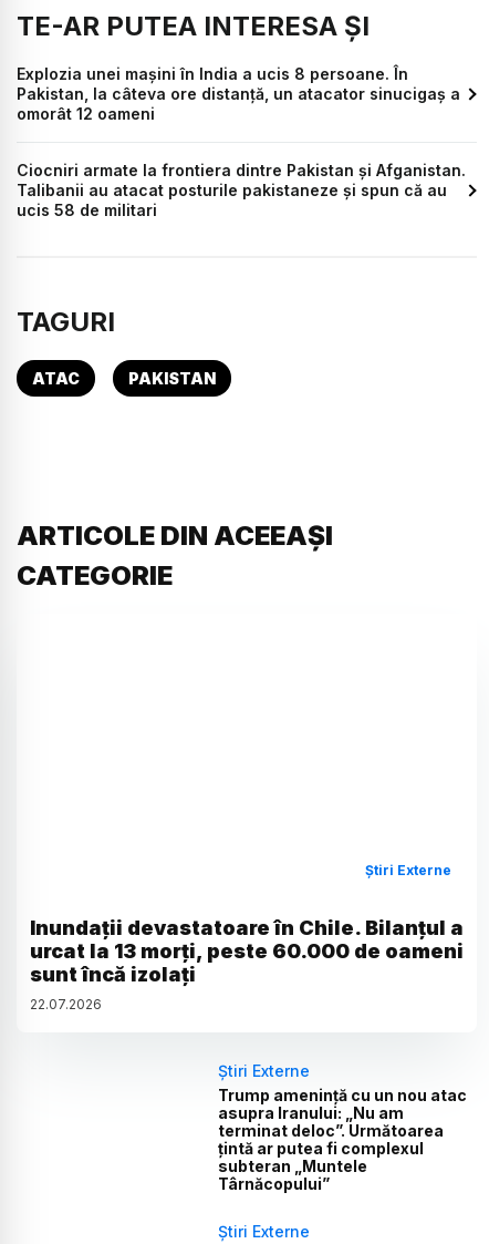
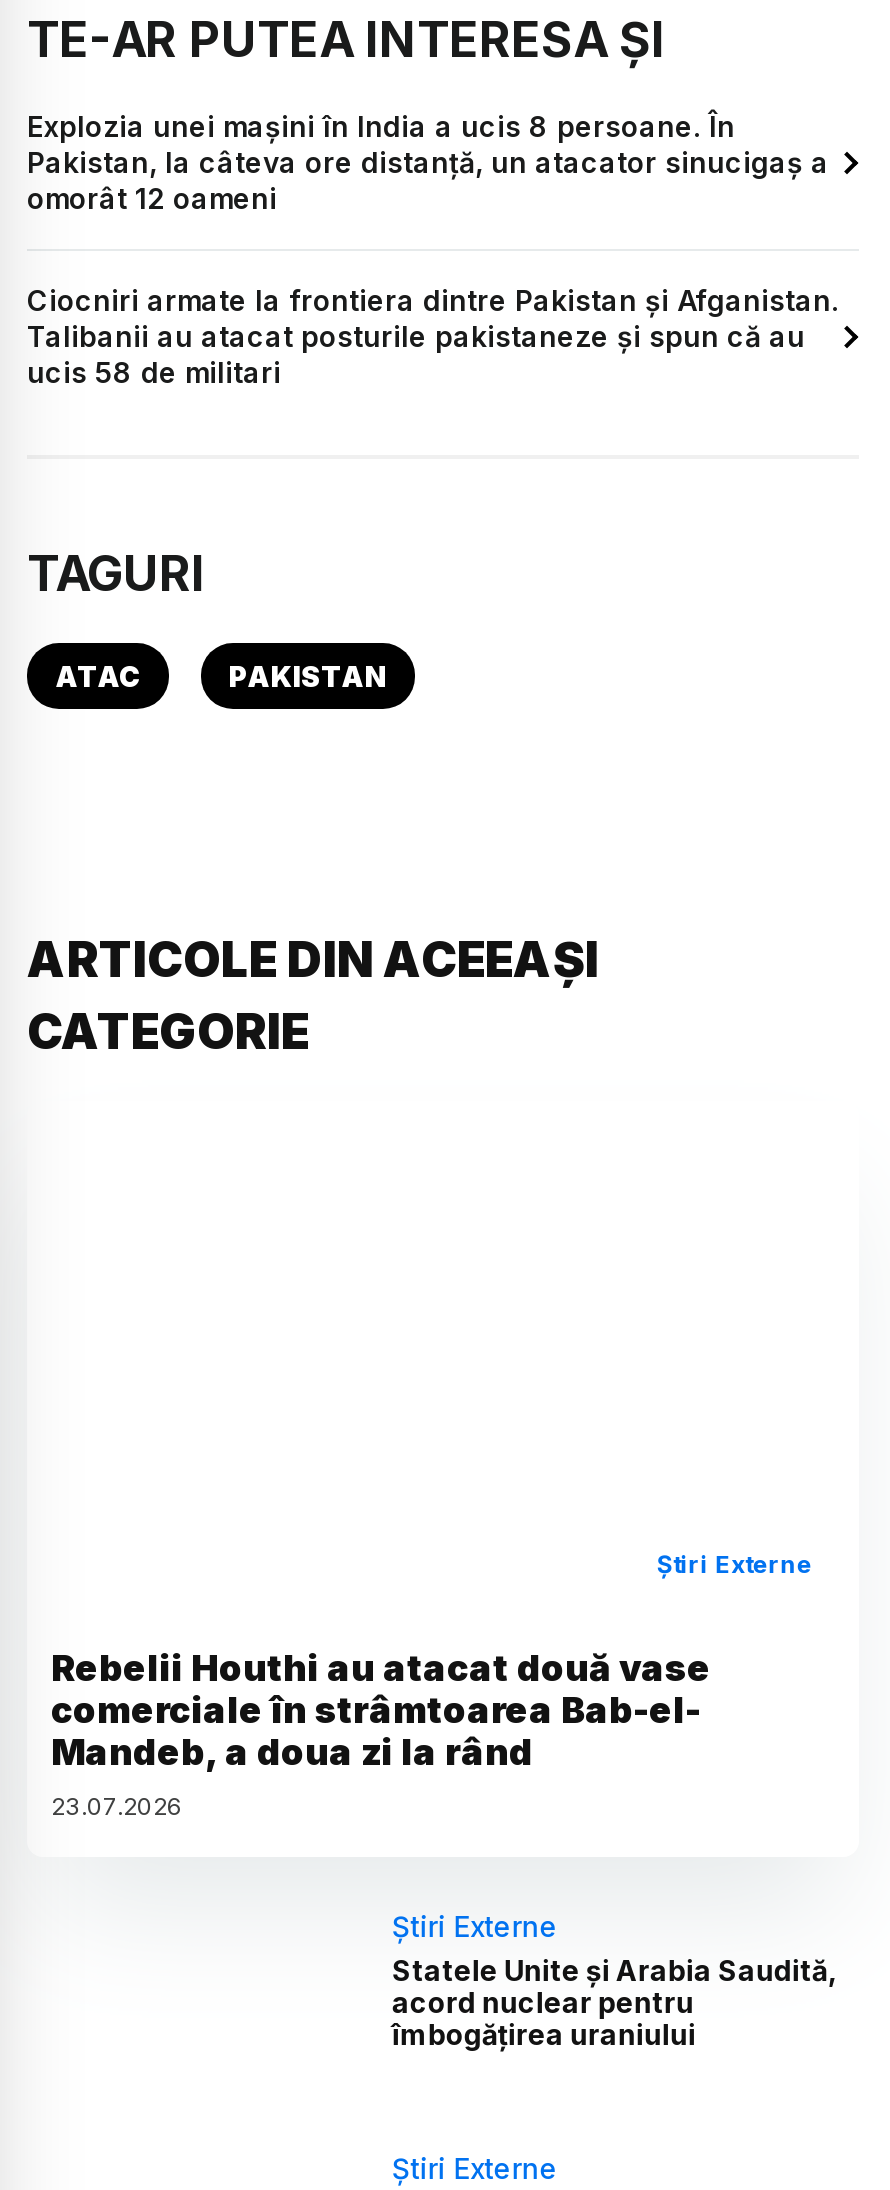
- Inundații devastatoare în Chile. Bilanțul a
- urcat la 13 morți, peste 60.000 de oameni
- sunt încă izolați
- 22.07.2026
+ Rebelii Houthi au atacat două vase
+ comerciale în strâmtoarea Bab-el-
+ Mandeb, a doua zi la rând
+ 23.07.2026

- Trump amenință cu un nou atac
- asupra Iranului: „Nu am
- terminat deloc”. Următoarea
- țintă ar putea fi complexul
- subteran „Muntele
- Târnăcopului”
+ Statele Unite și Arabia Saudită,
+ acord nuclear pentru
+ îmbogățirea uraniului
